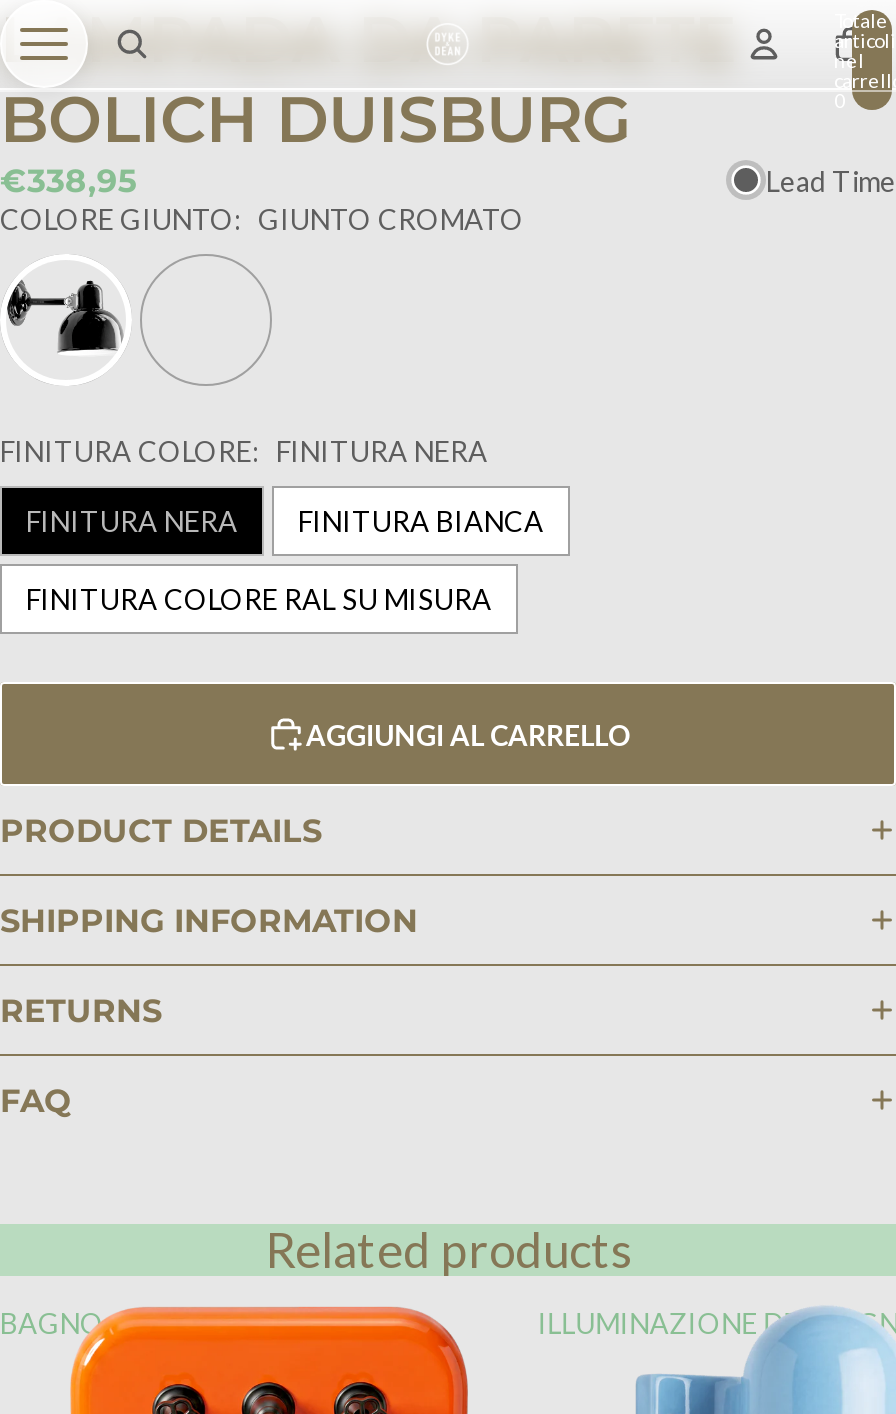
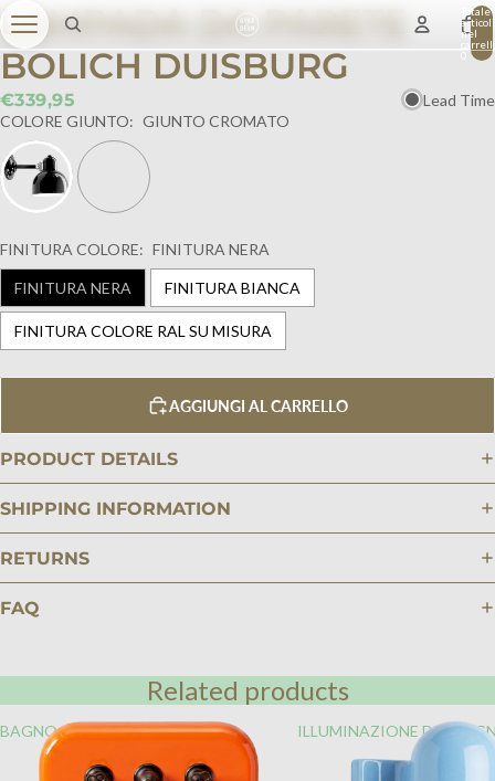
- €338,95
+ €339,95
